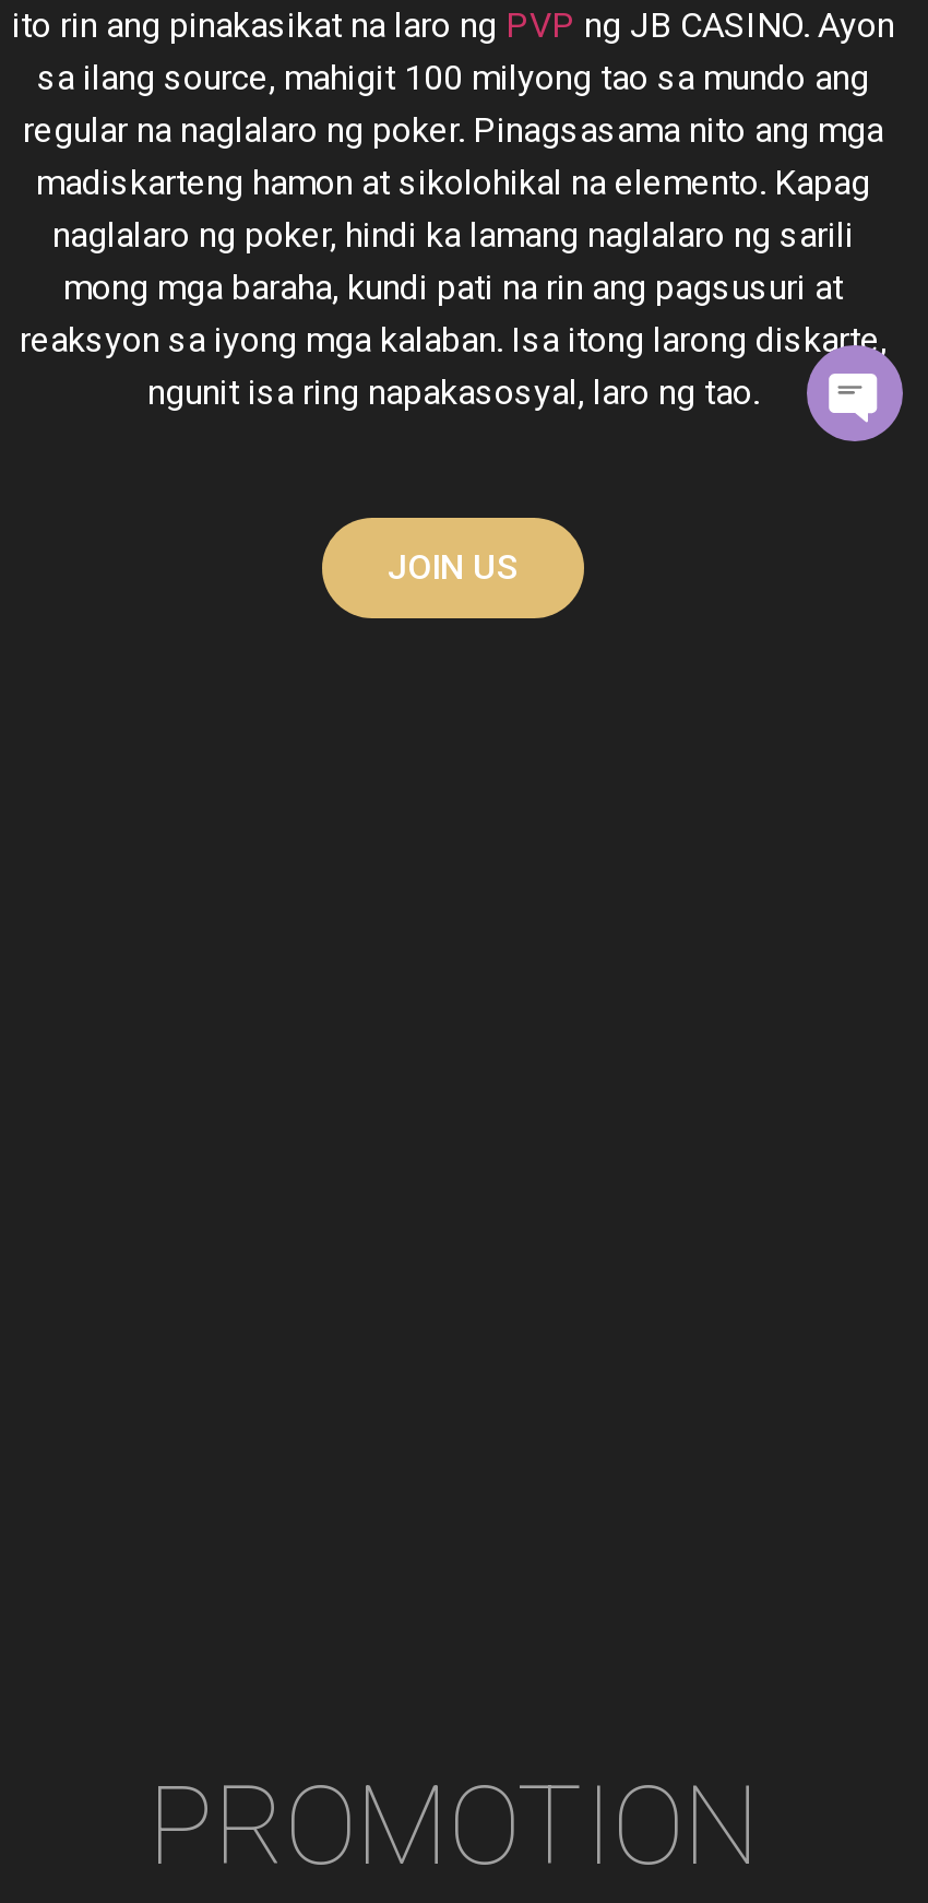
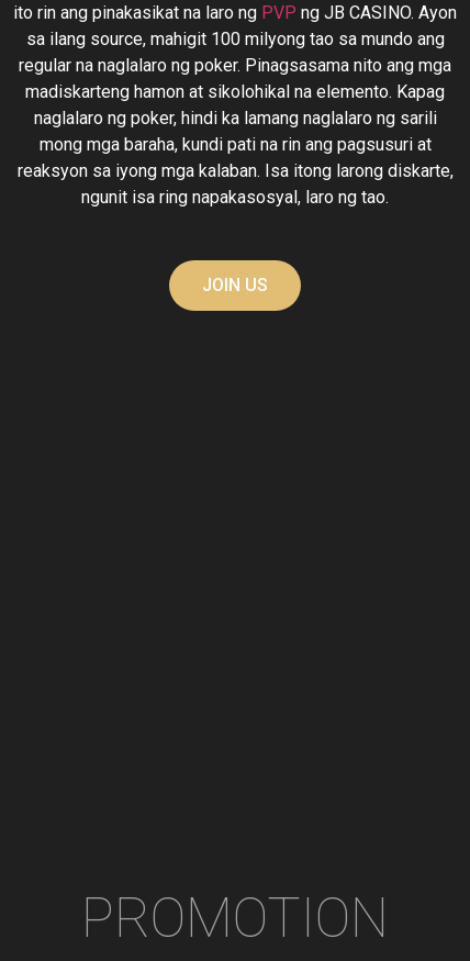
- [image]
